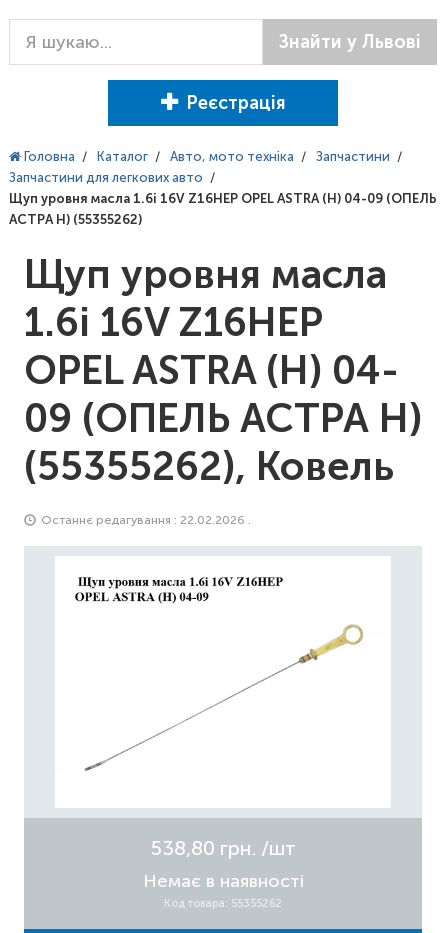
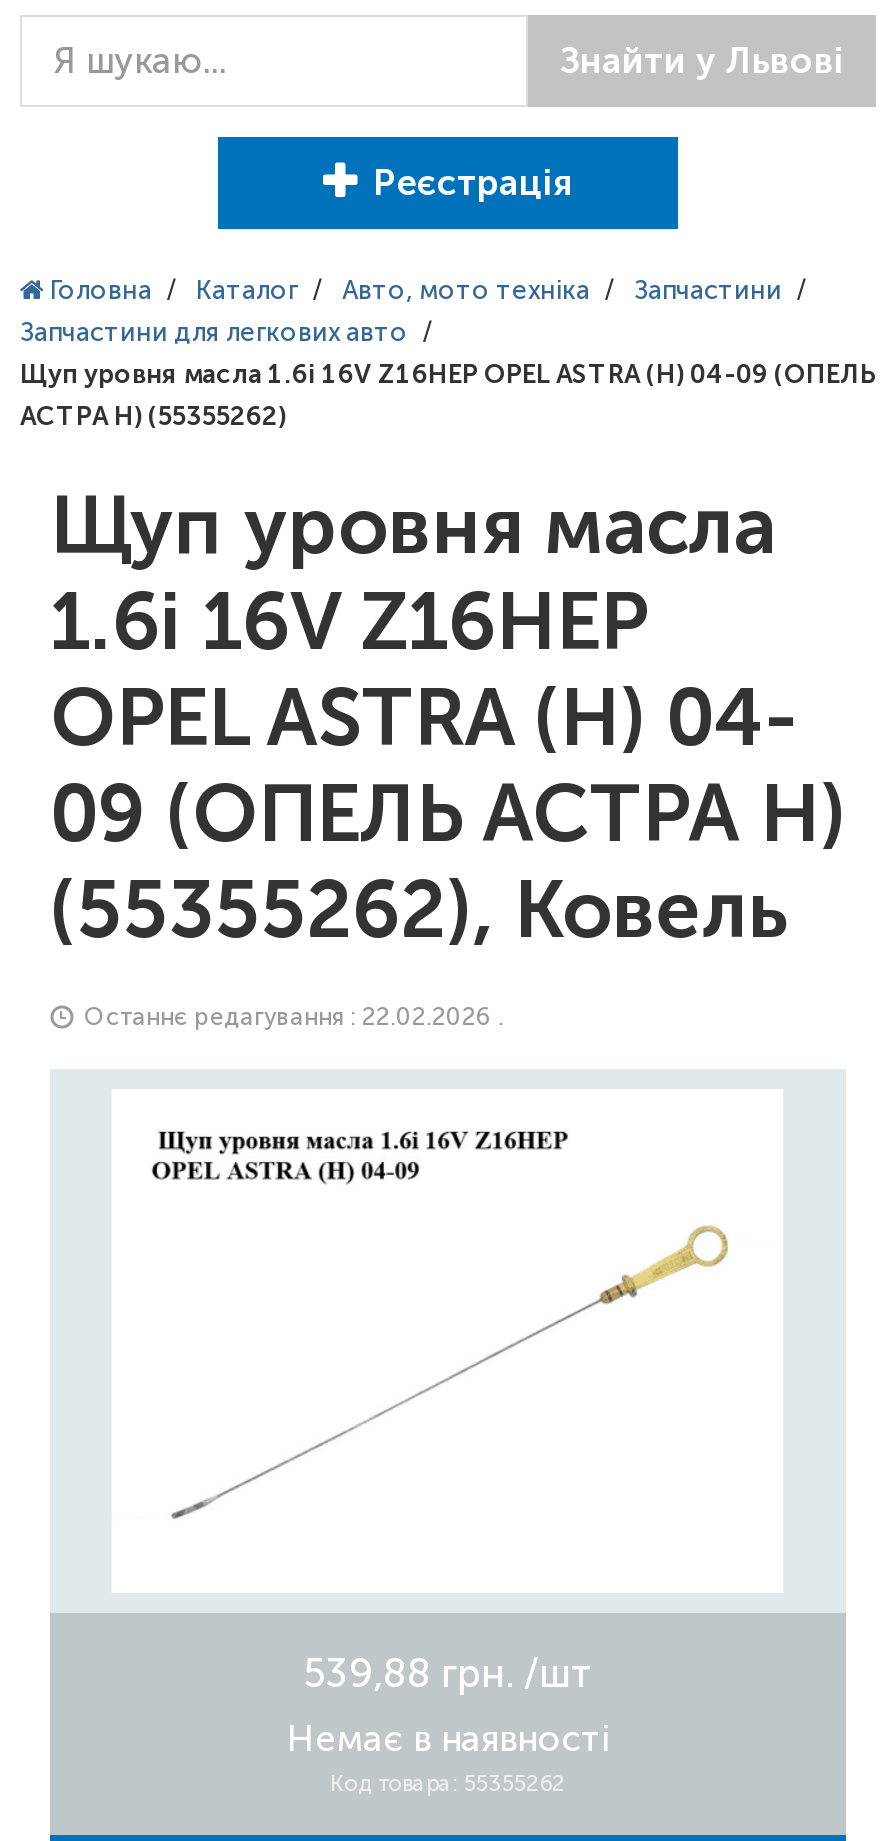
- 538,80 грн. /шт
+ 539,88 грн. /шт
